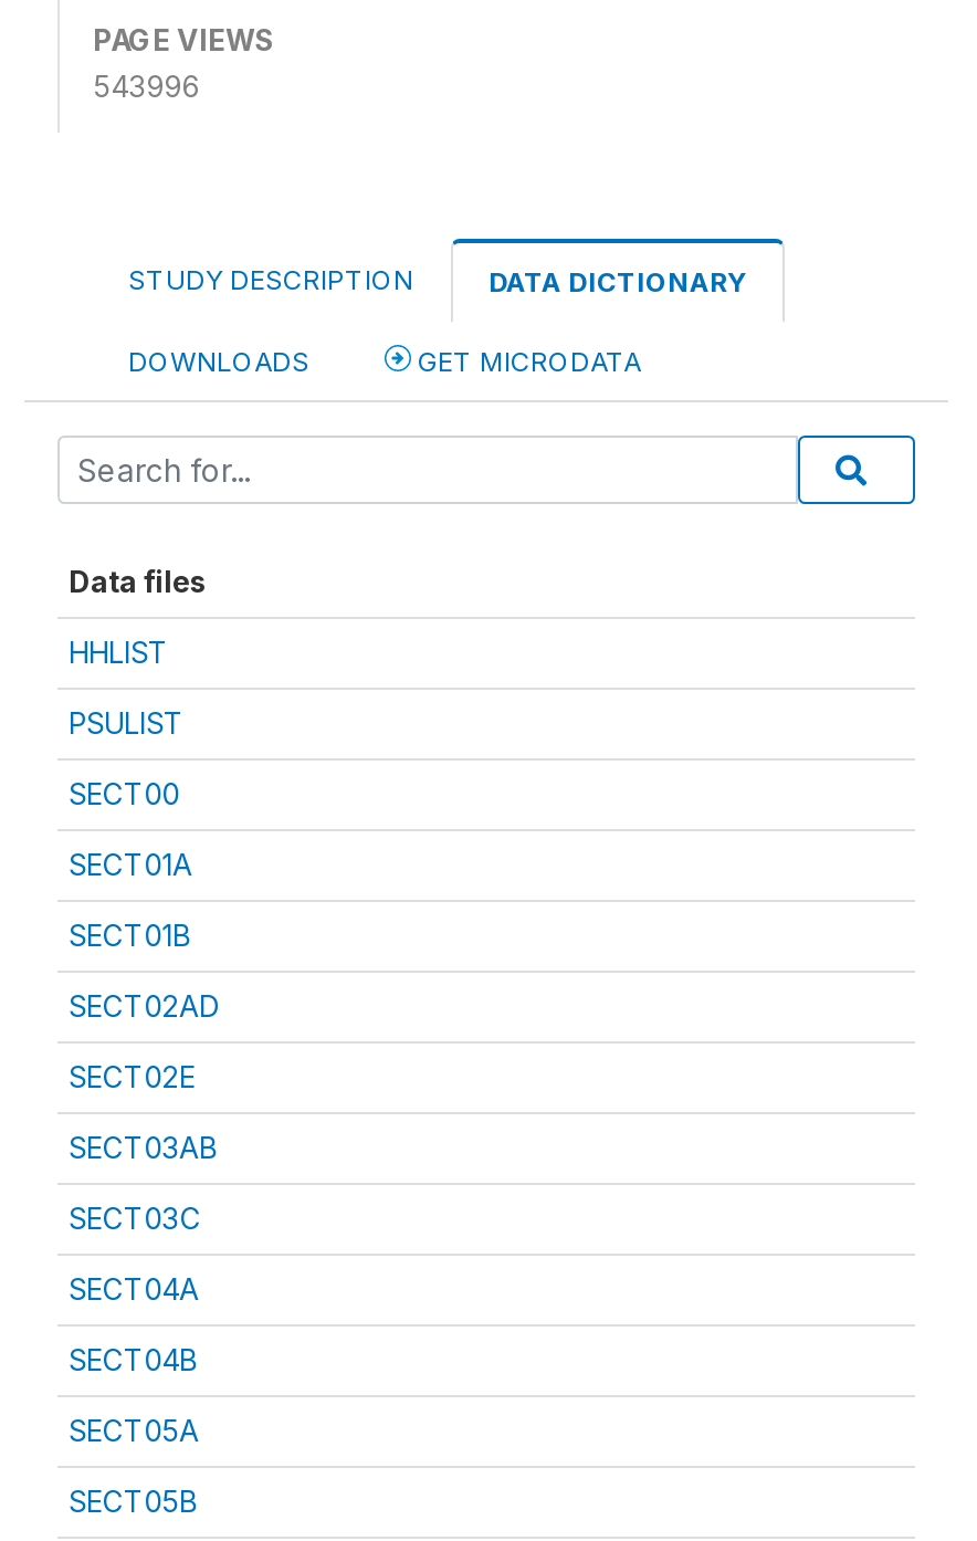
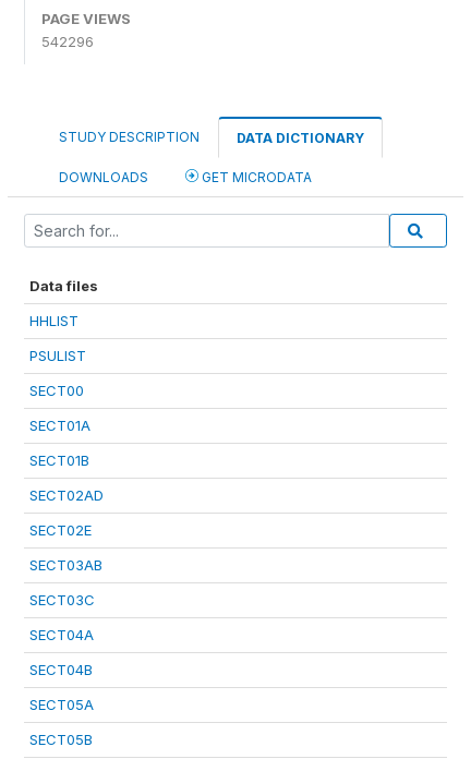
- 543996
+ 542296
